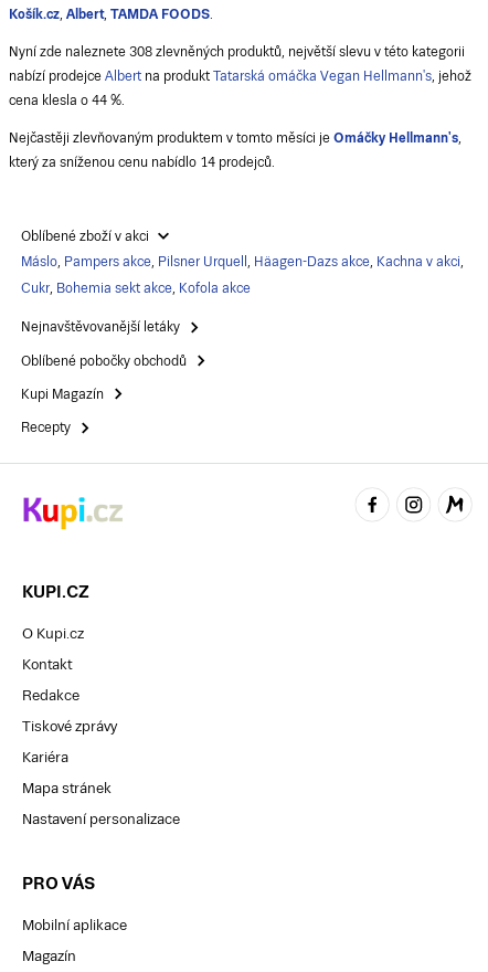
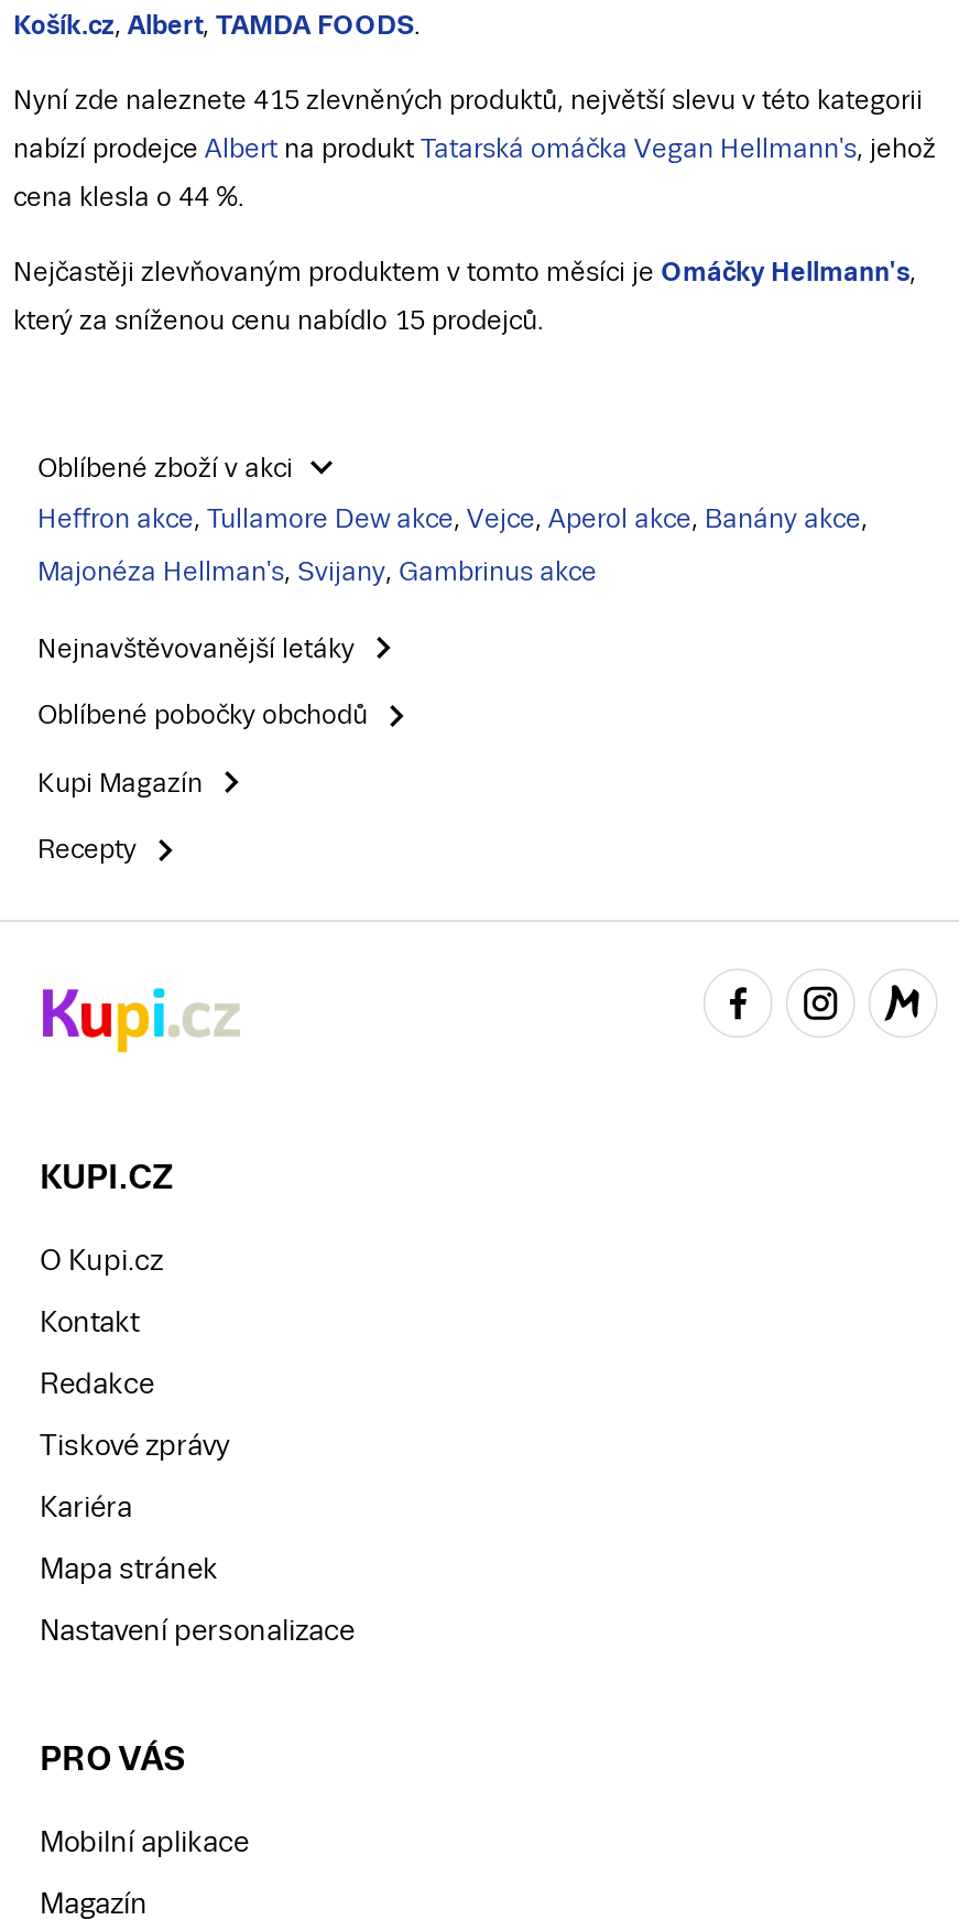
- Nyní zde naleznete 308 zlevněných produktů, největší slevu v této kategorii
+ Nyní zde naleznete 415 zlevněných produktů, největší slevu v této kategorii

- který za sníženou cenu nabídlo 14 prodejců.
+ který za sníženou cenu nabídlo 15 prodejců.

- Máslo, Pampers akce, Pilsner Urquell, Häagen-Dazs akce, Kachna v akci,
+ Heffron akce, Tullamore Dew akce, Vejce, Aperol akce, Banány akce,

- Cukr, Bohemia sekt akce, Kofola akce
+ Majonéza Hellman's, Svijany, Gambrinus akce
